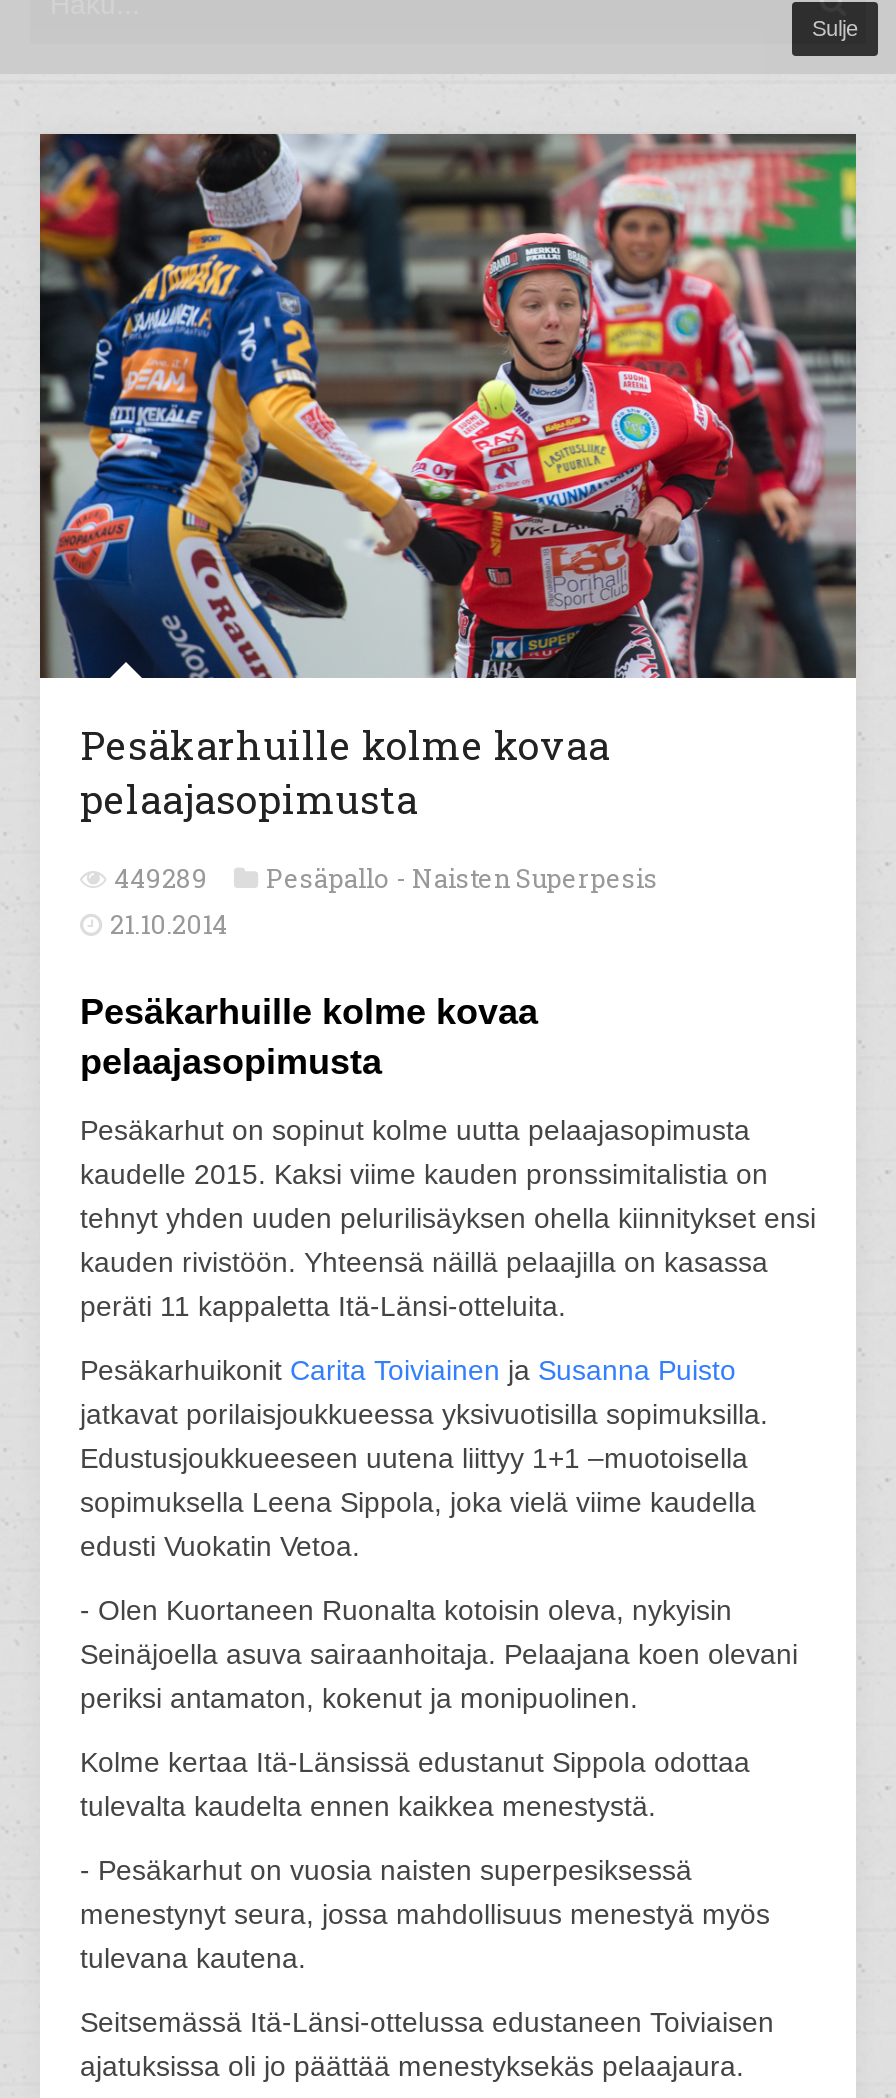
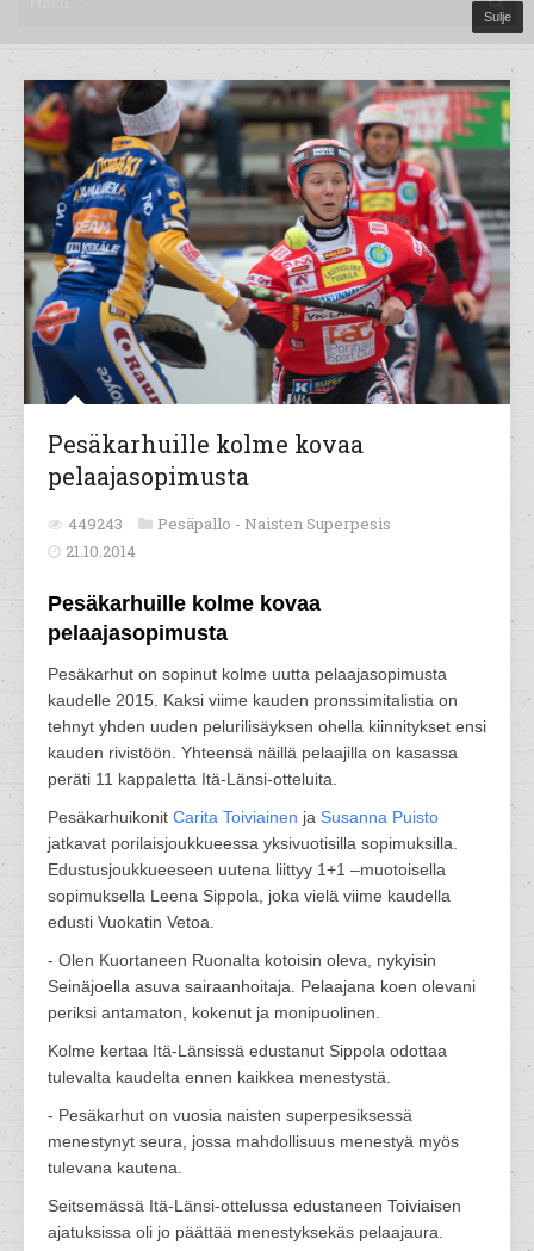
- 449289 Pesäpallo - Naisten Superpesis
+ 449243 Pesäpallo - Naisten Superpesis
